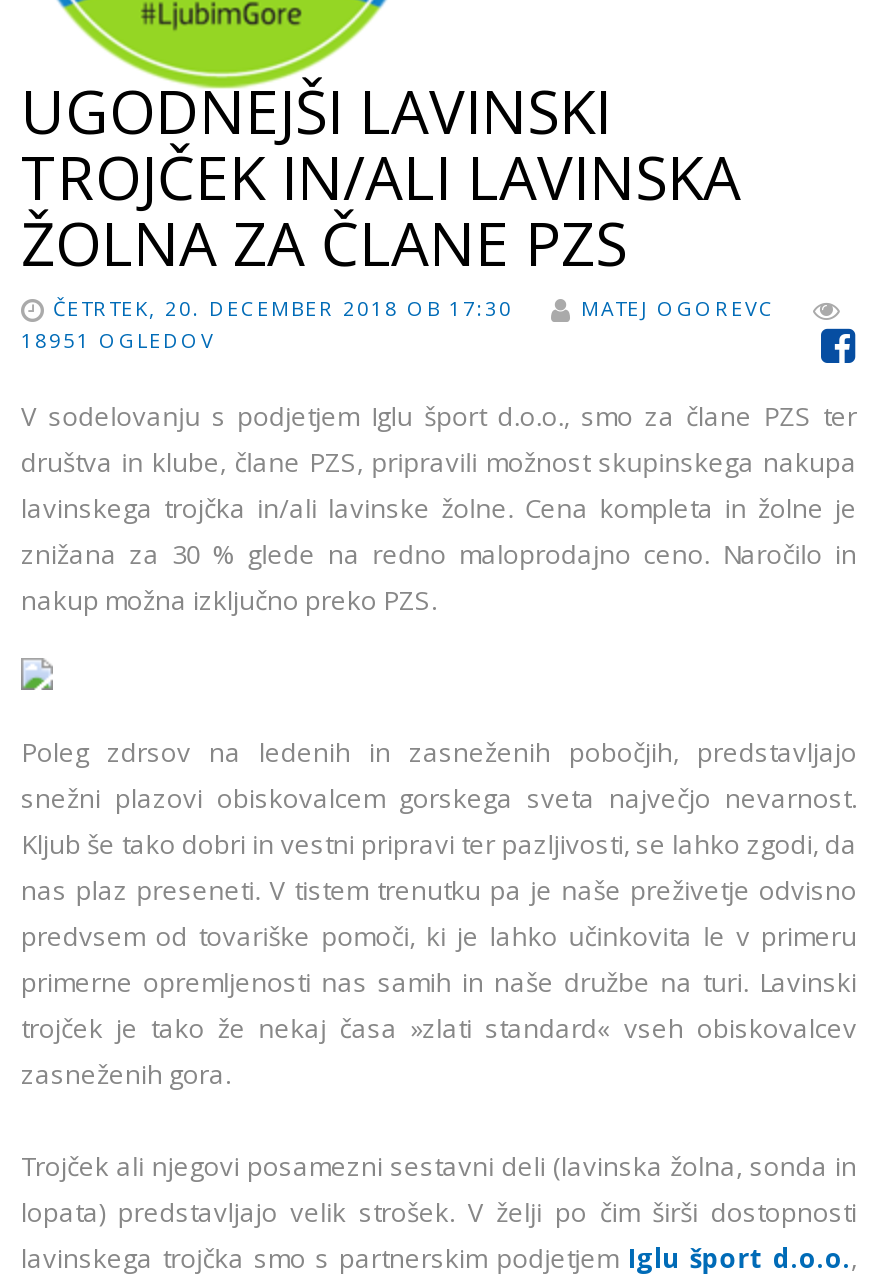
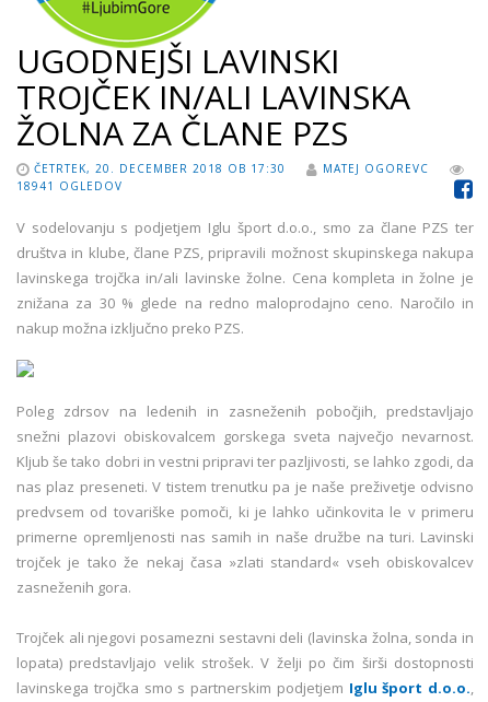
- 18951 OGLEDOV
+ 18941 OGLEDOV
